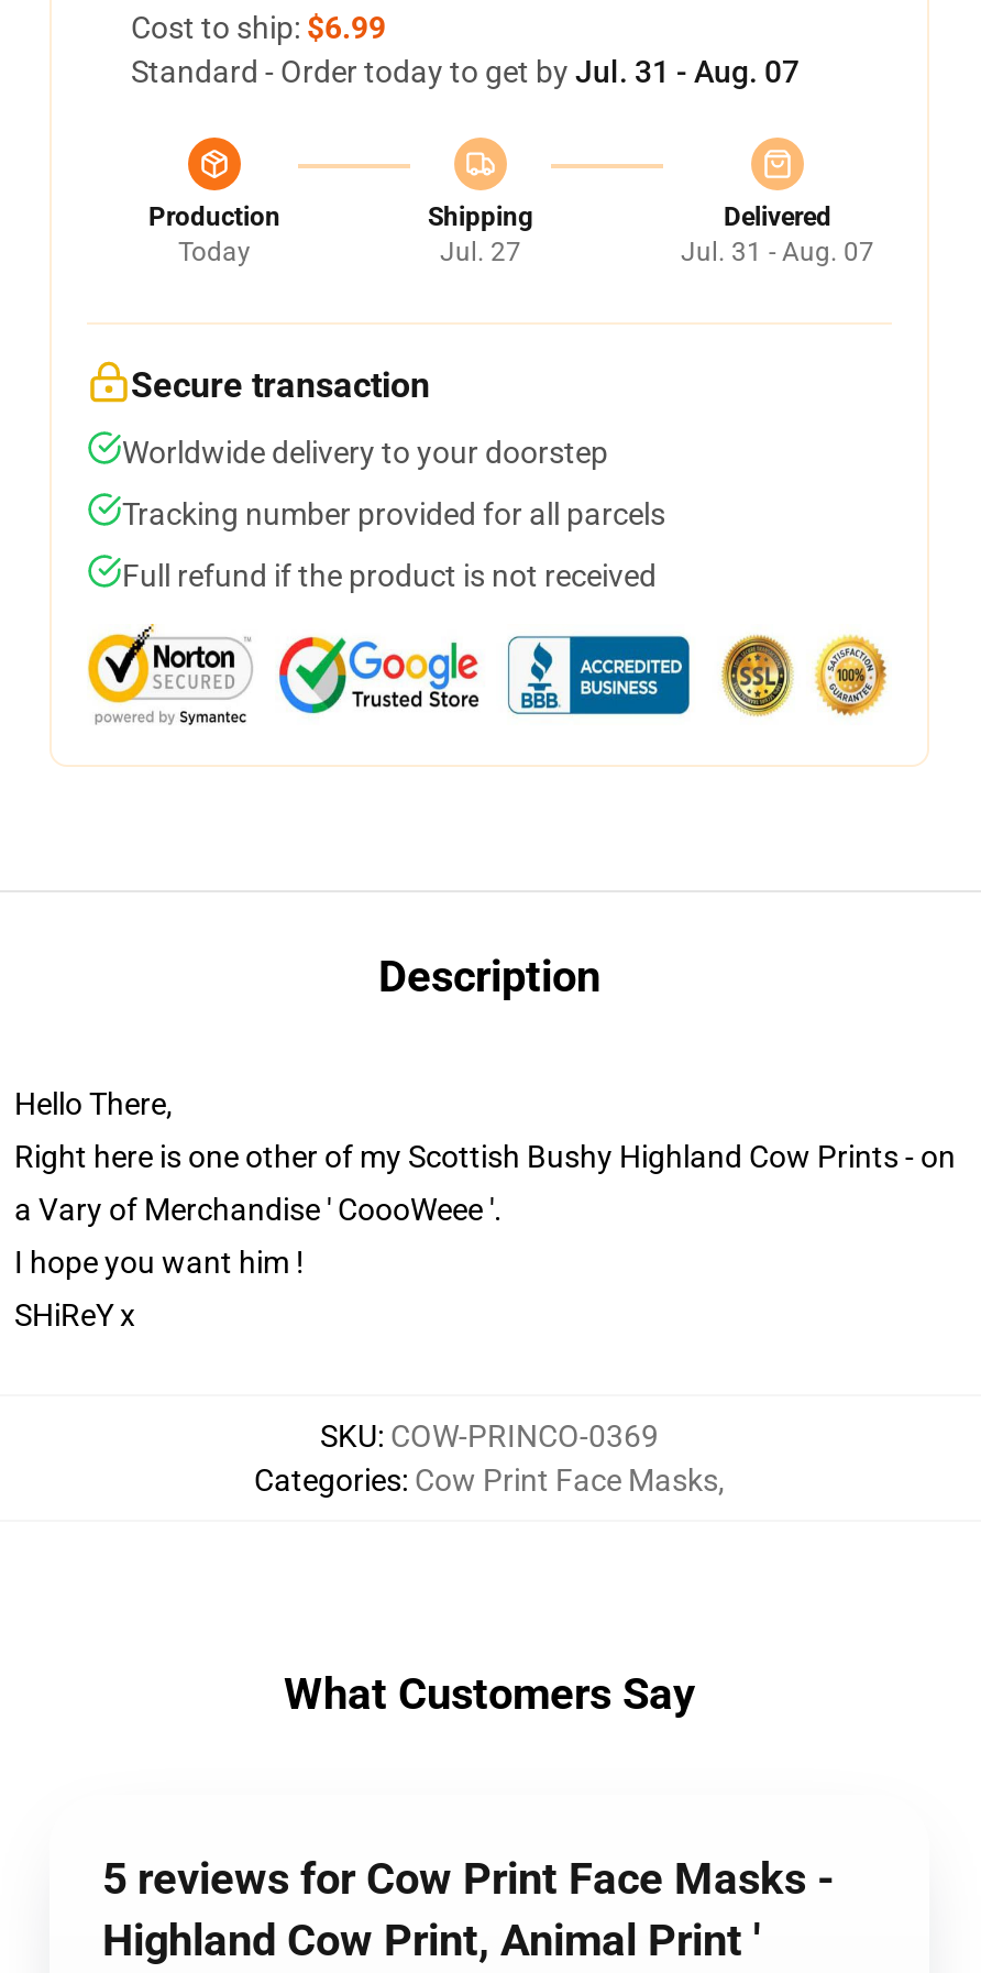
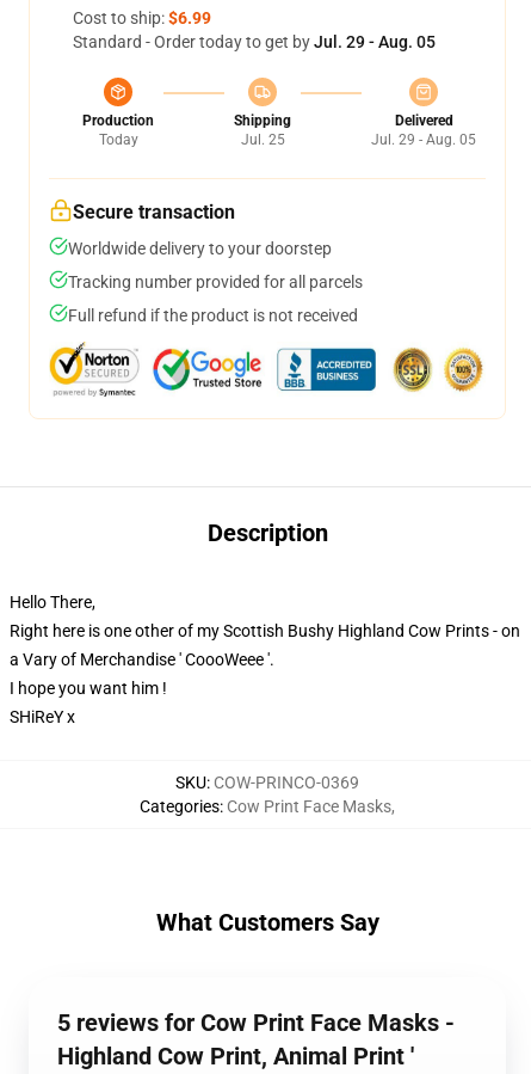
- Standard - Order today to get by Jul. 31 - Aug. 07
+ Standard - Order today to get by Jul. 29 - Aug. 05

- Jul. 27
+ Jul. 25

- Jul. 31 - Aug. 07
+ Jul. 29 - Aug. 05
